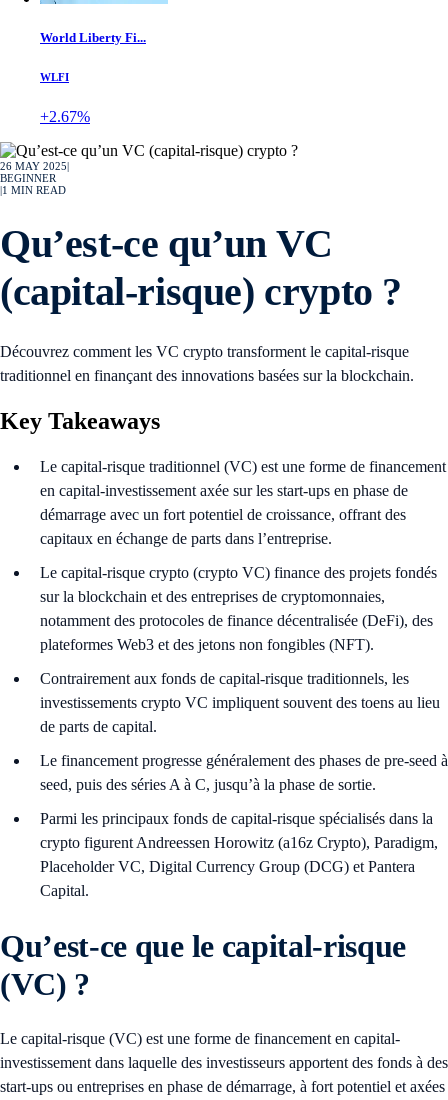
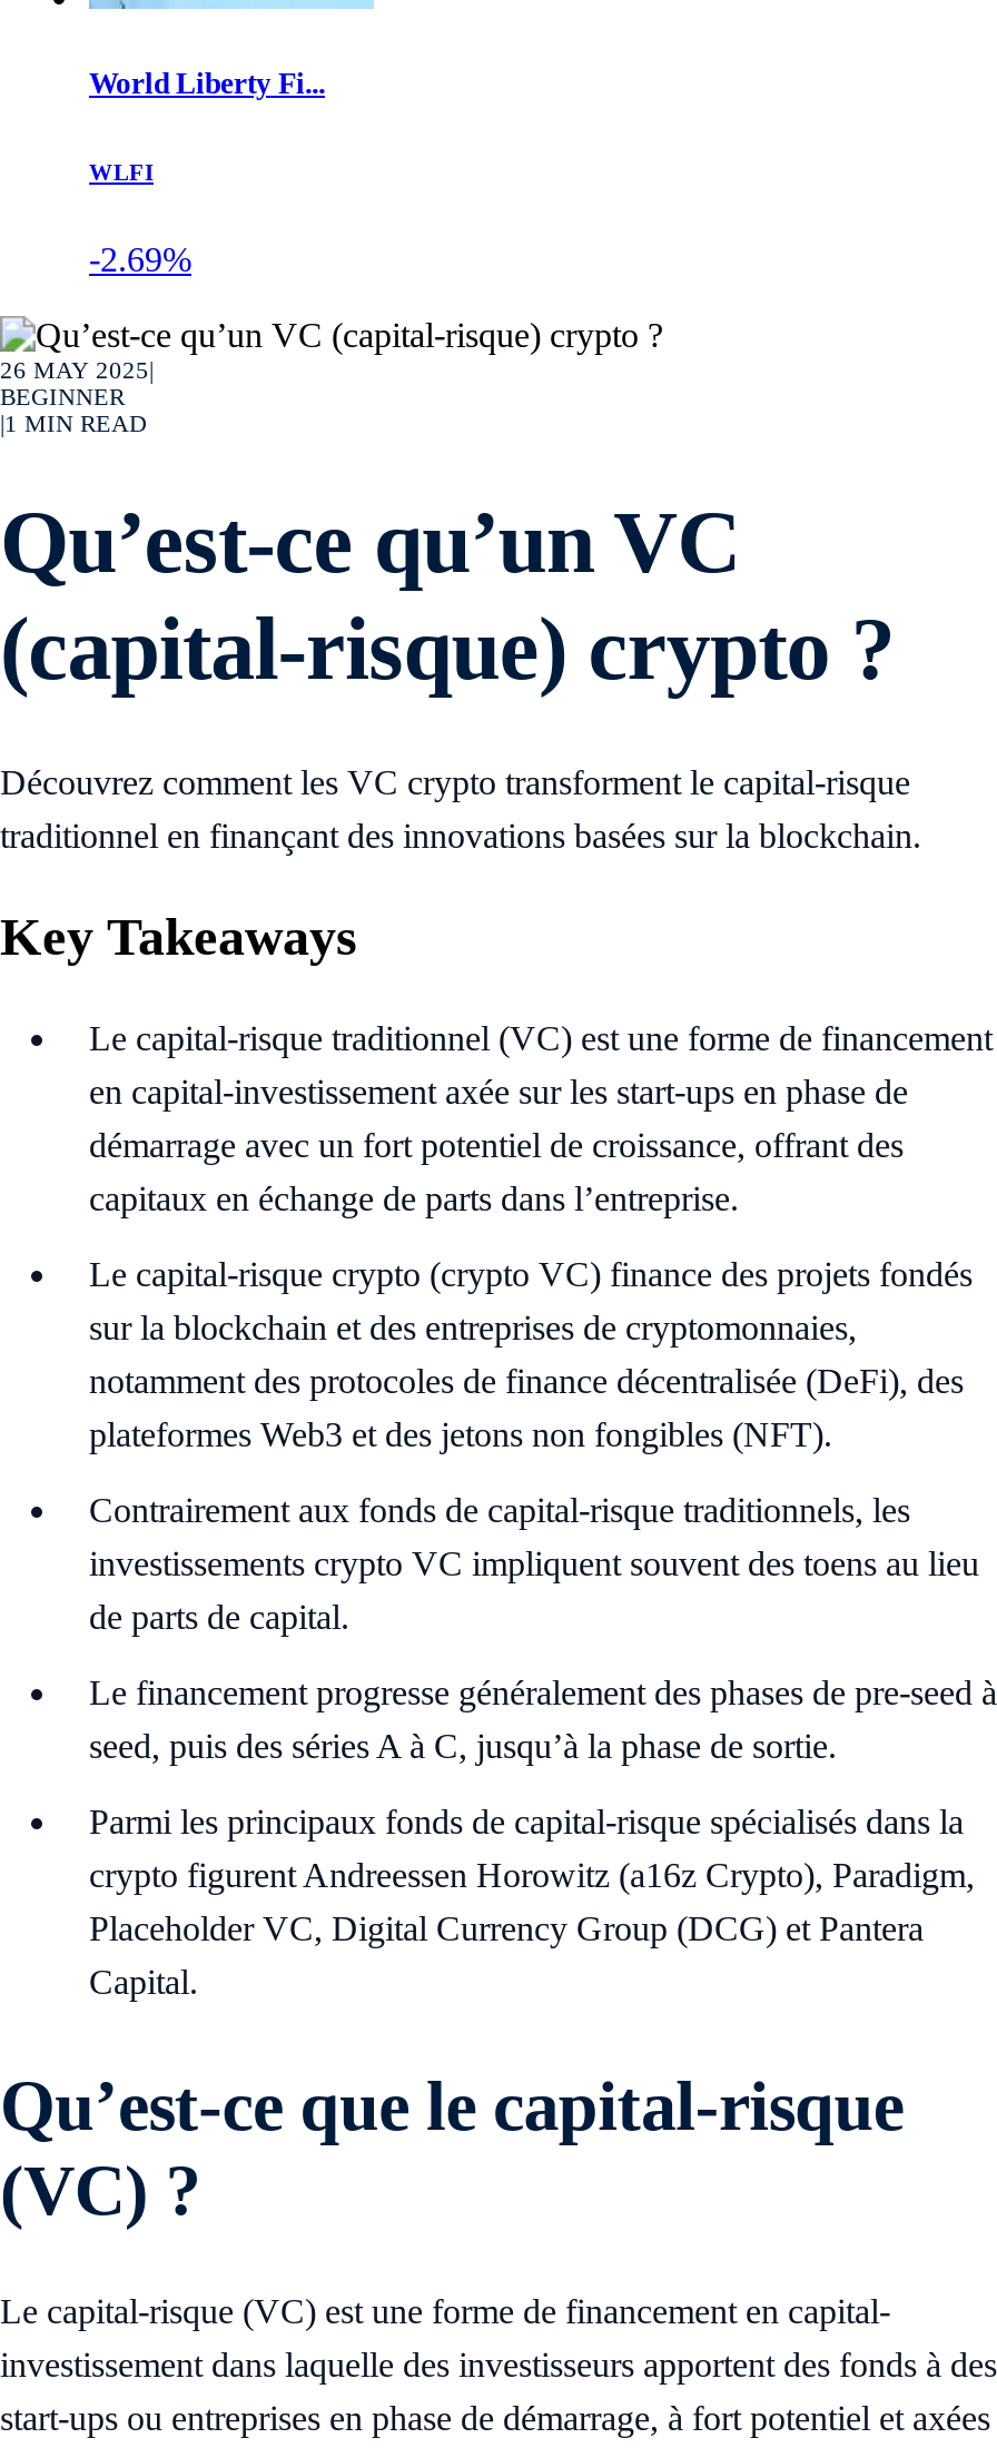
- +2.67%
+ -2.69%
